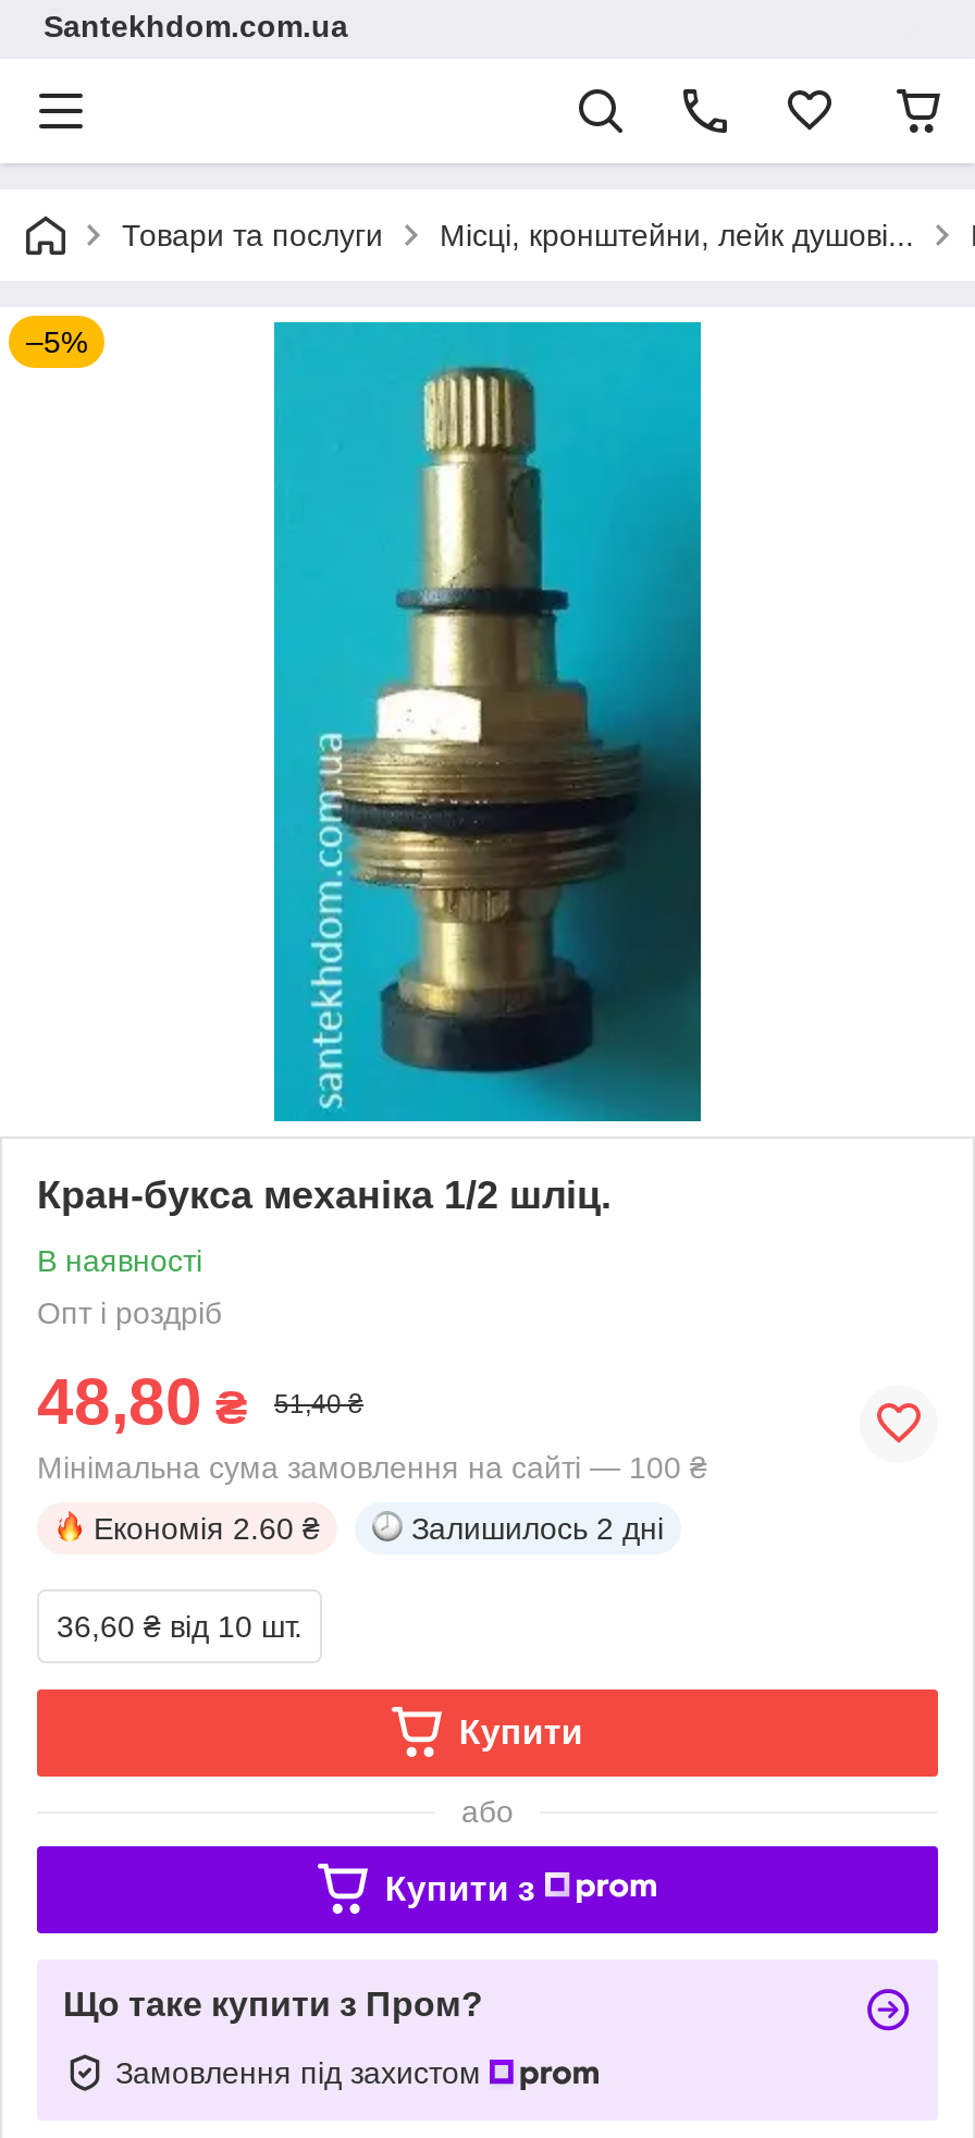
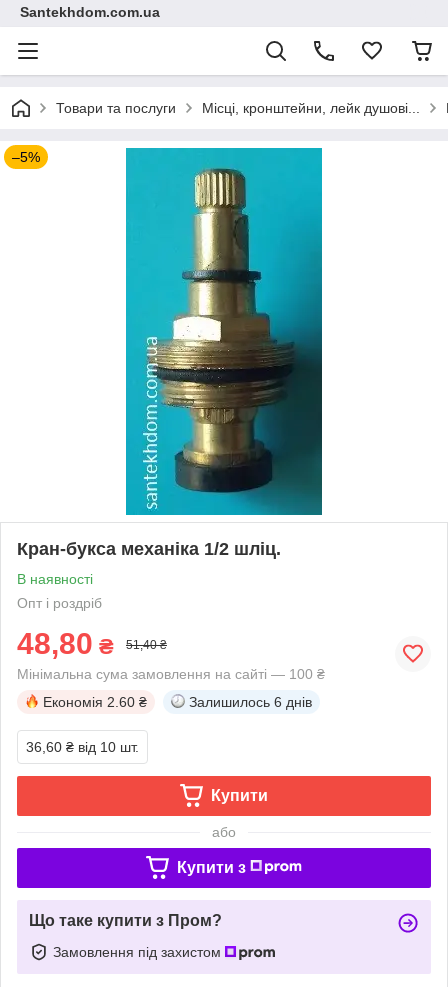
- Залишилось 2 дні
+ Залишилось 6 днів
